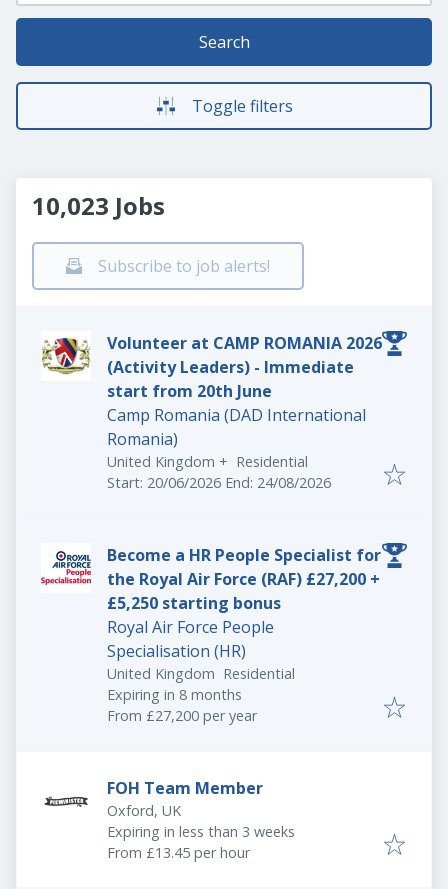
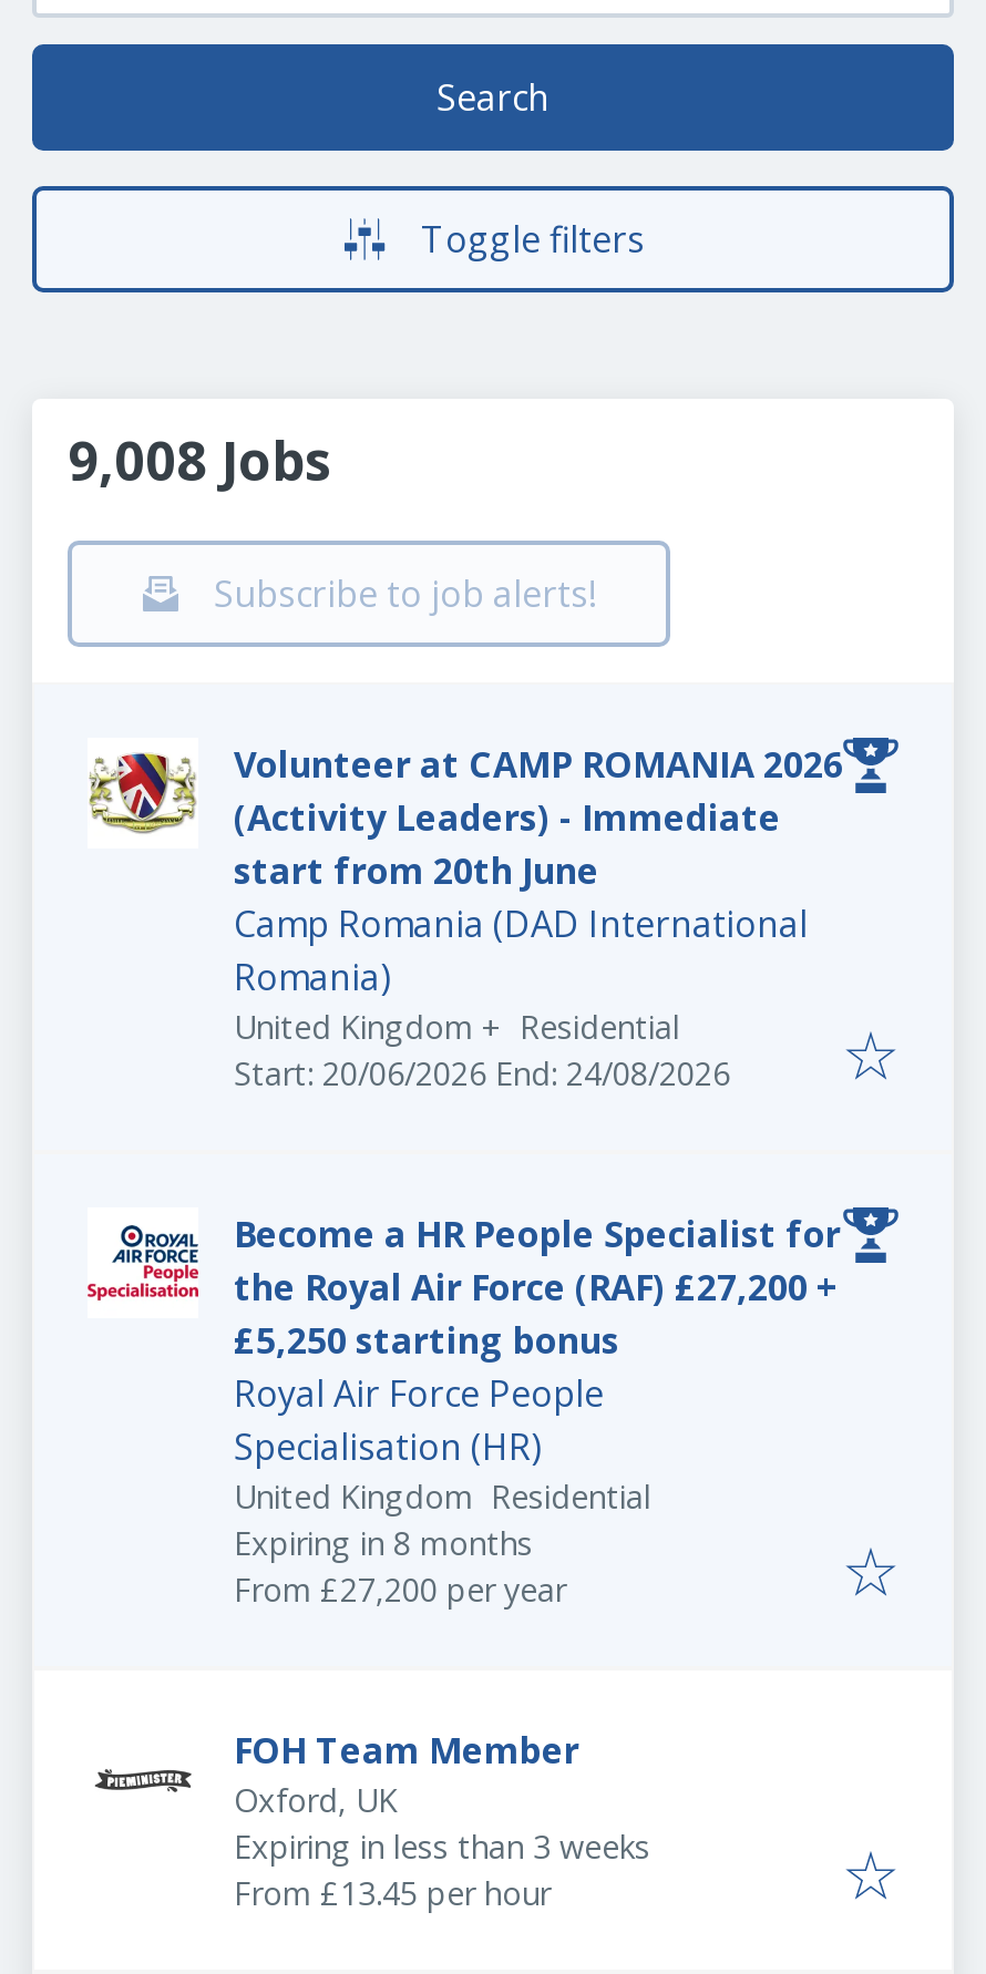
- 10,023 Jobs
+ 9,008 Jobs
